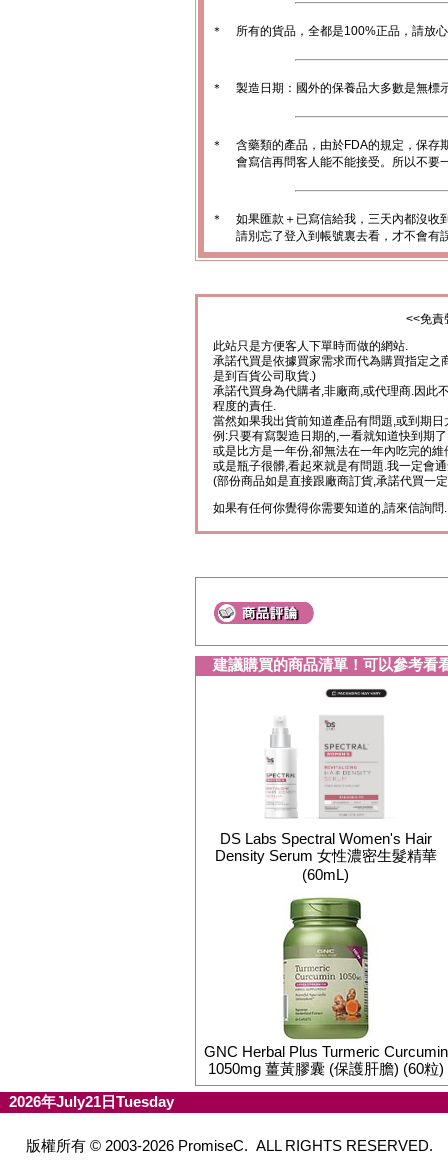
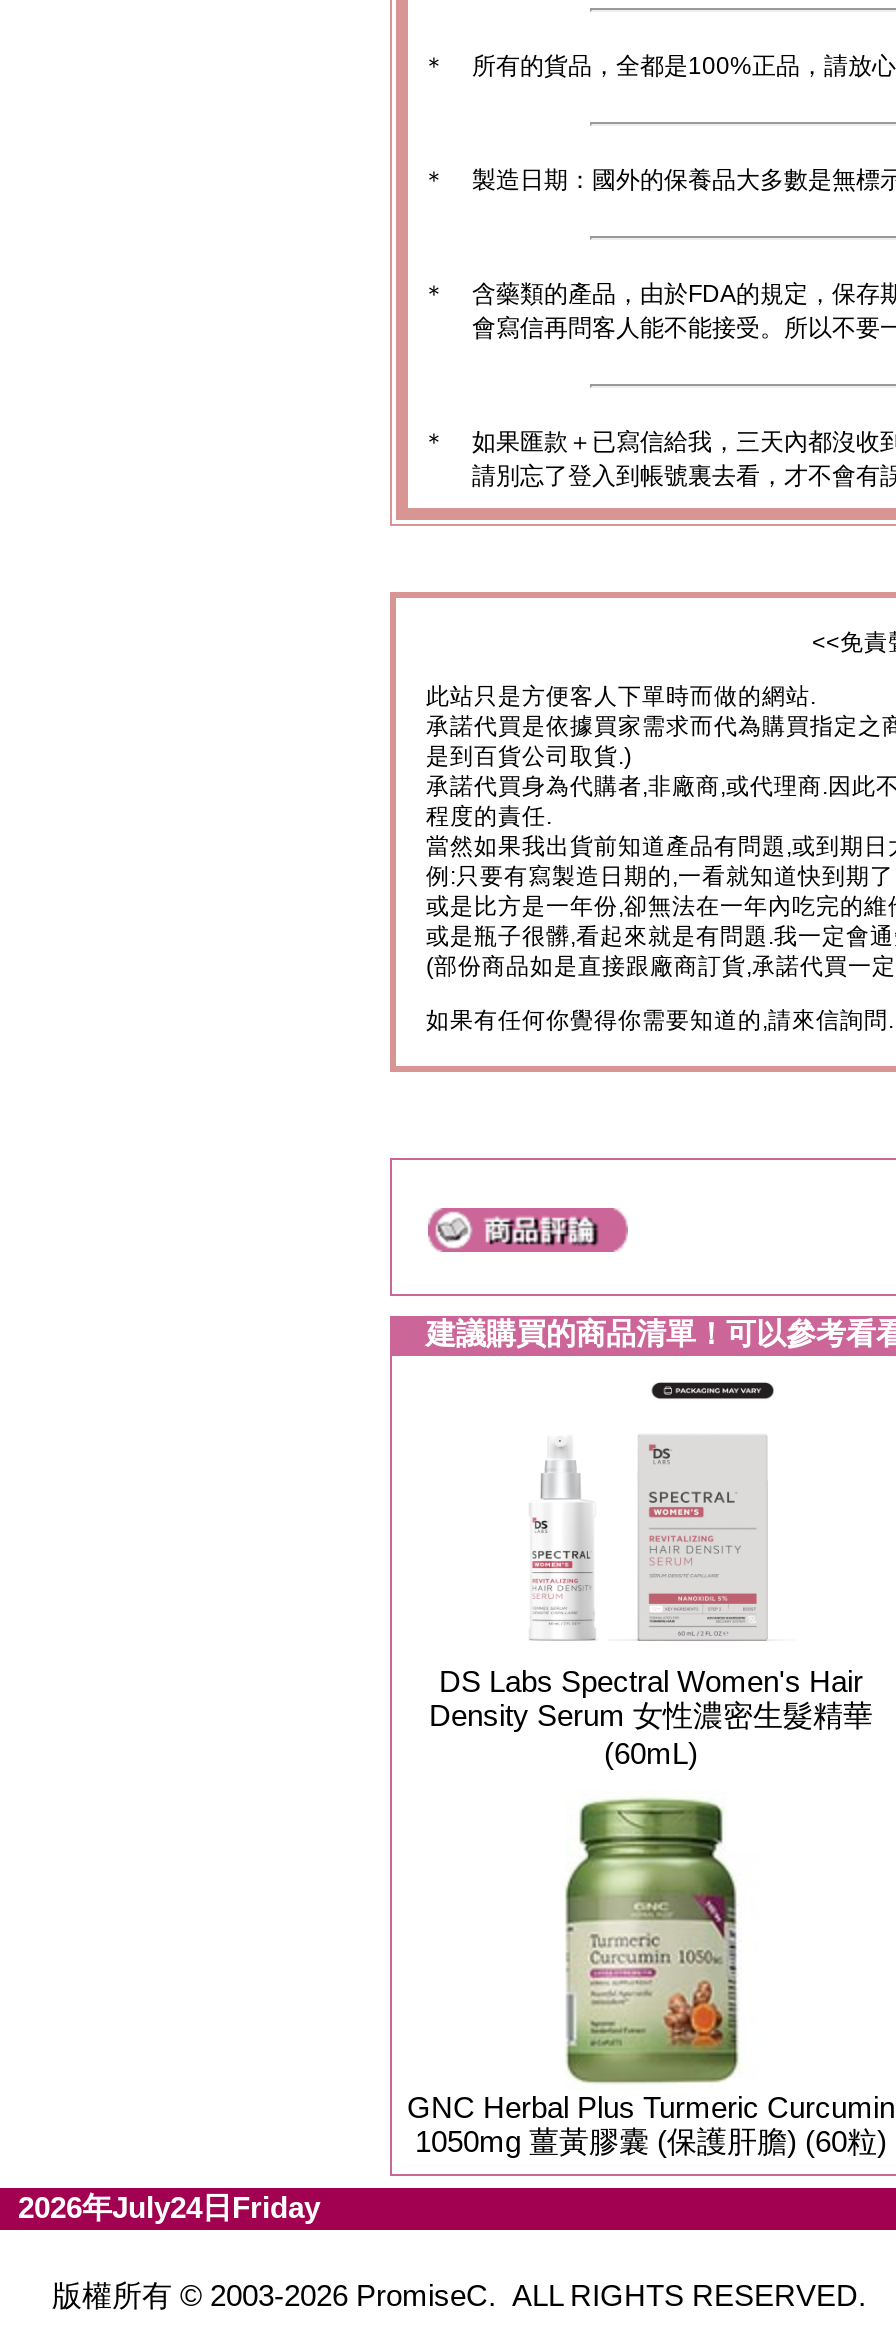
- 2026年July21日Tuesday
+ 2026年July24日Friday
